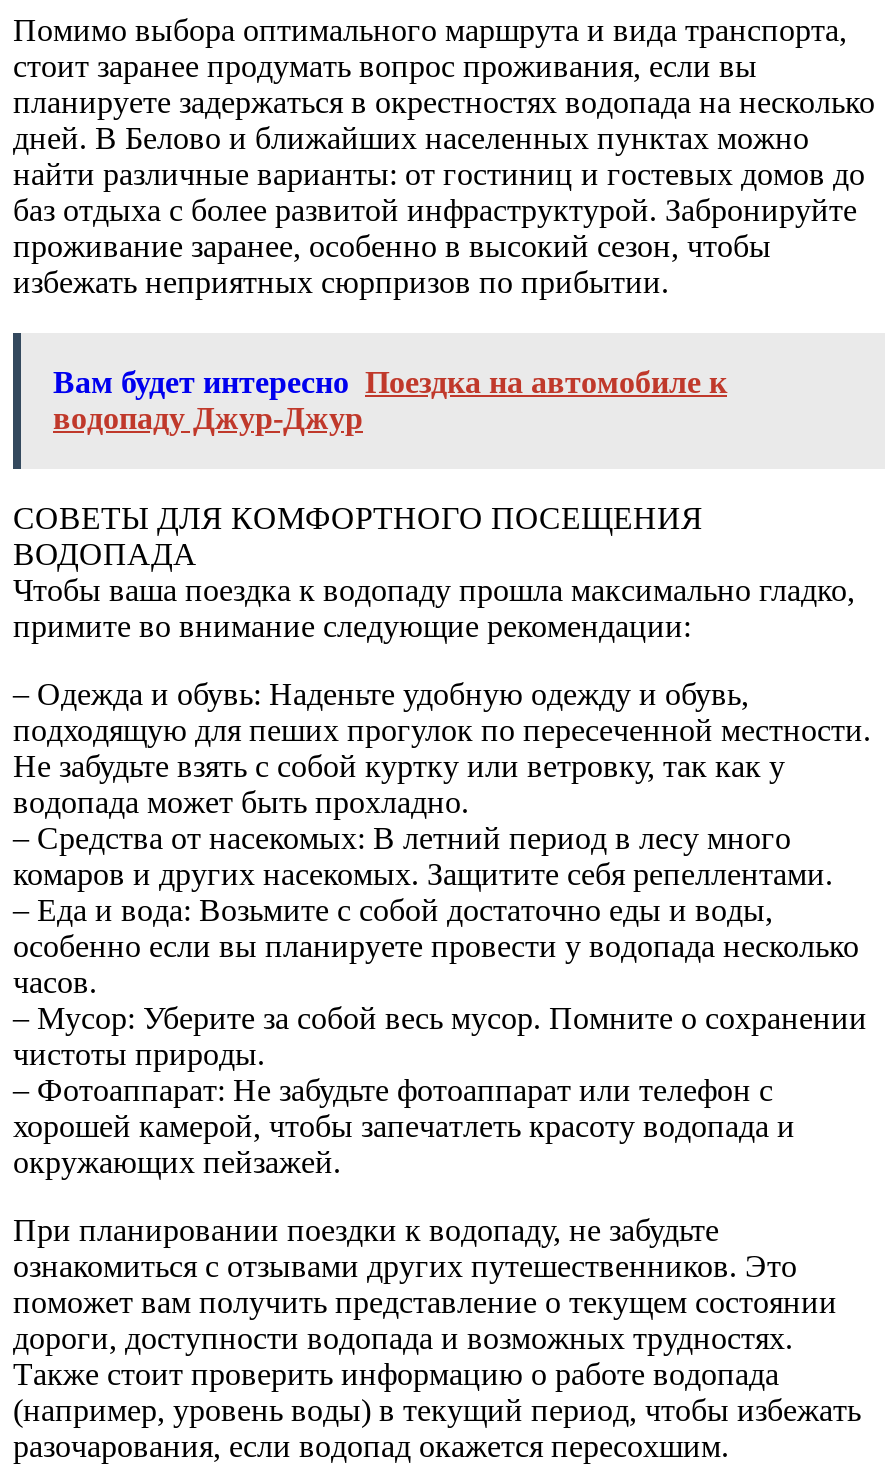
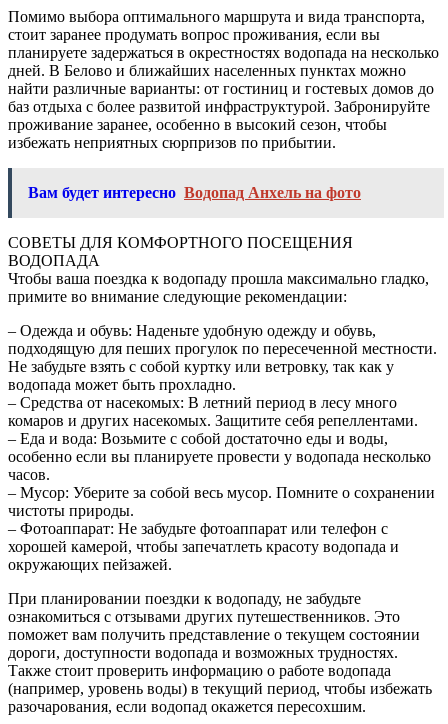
- Вам будет интересно Поездка на автомобиле к
- водопаду Джур-Джур
+ Вам будет интересно Водопад Анхель на фото
